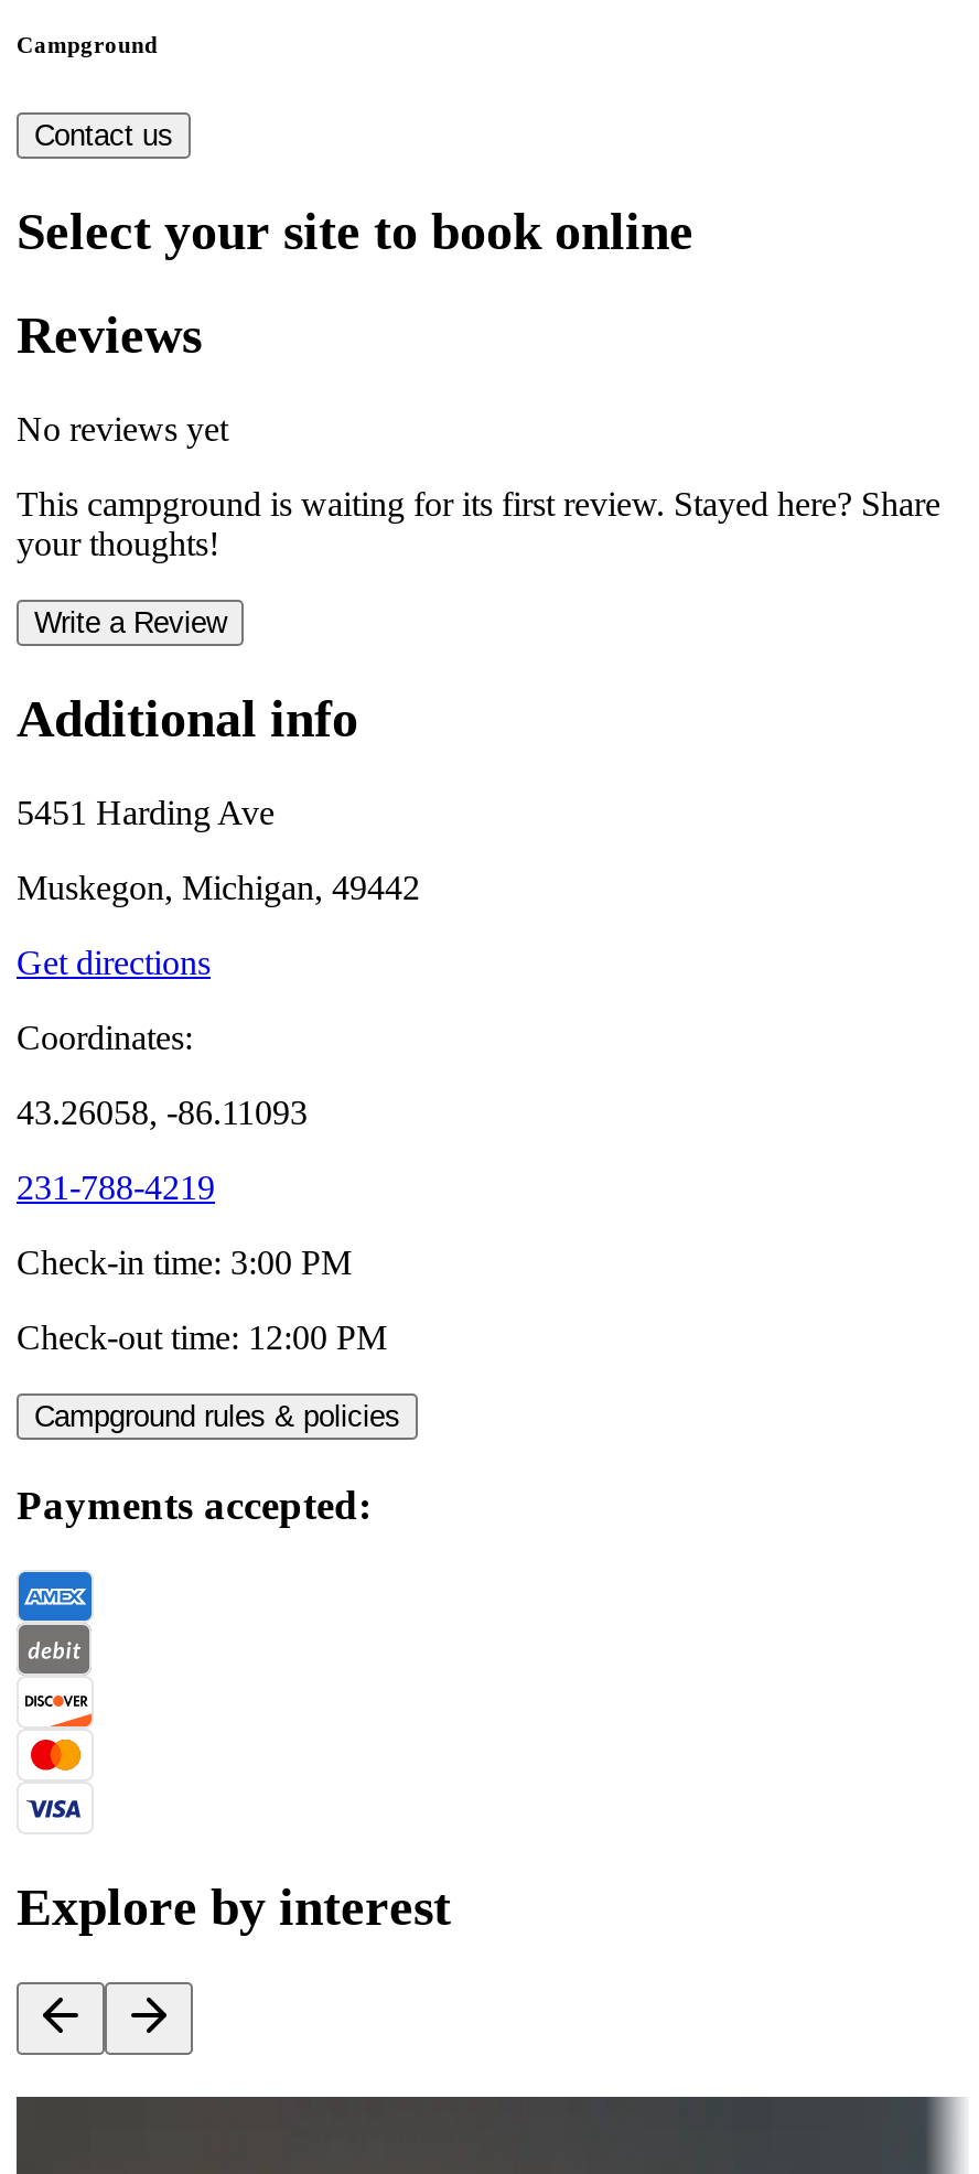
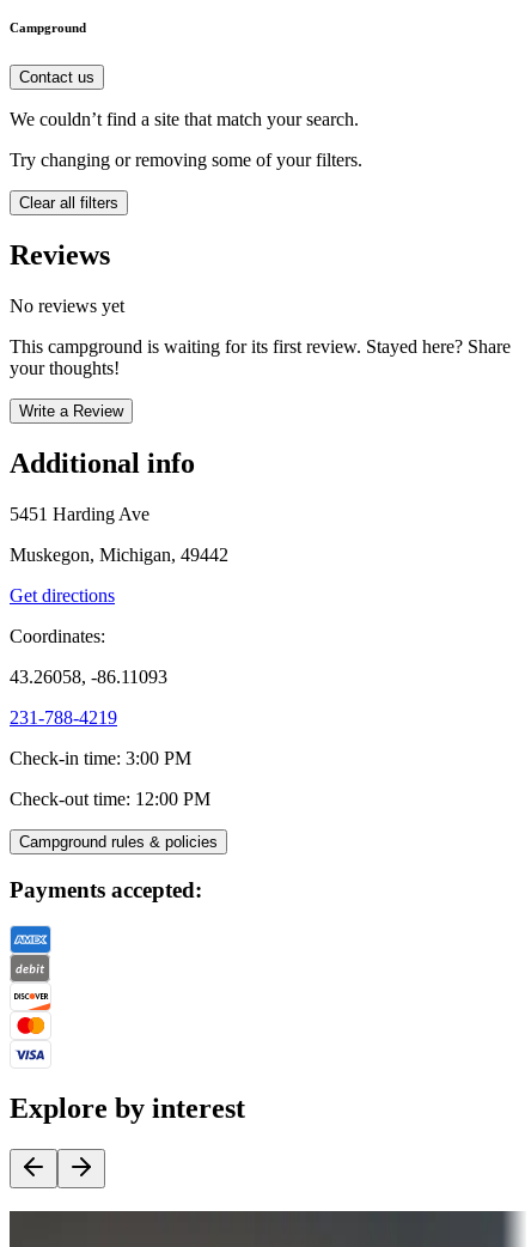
- Select your site to book online
+ We couldn’t find a site that match your search.
+ Try changing or removing some of your filters.
+ Clear all filters
